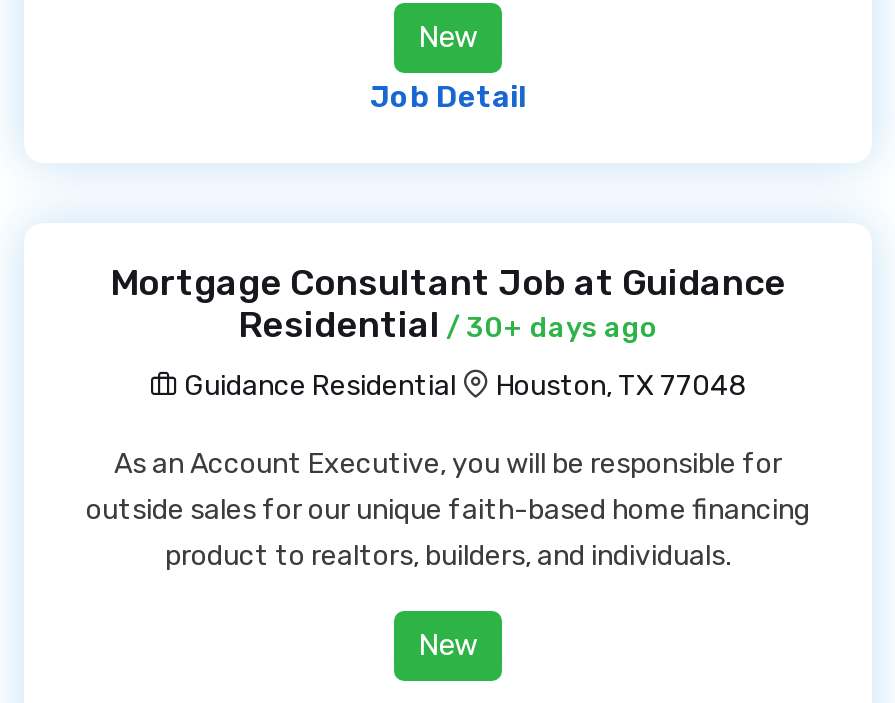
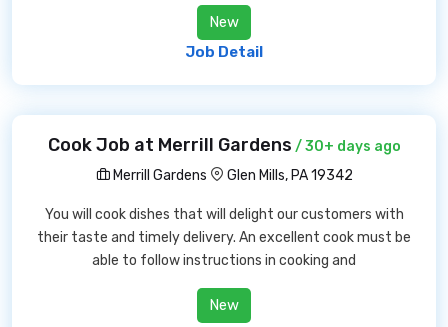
- Mortgage Consultant Job at Guidance
- Residential / 30+ days ago
+ Cook Job at Merrill Gardens / 30+ days ago

- Guidance Residential
- Houston, TX 77048
+ Merrill Gardens
+ Glen Mills, PA 19342

- As an Account Executive, you will be responsible for
- outside sales for our unique faith-based home financing
- product to realtors, builders, and individuals.
+ You will cook dishes that will delight our customers with
+ their taste and timely delivery. An excellent cook must be
+ able to follow instructions in cooking and
